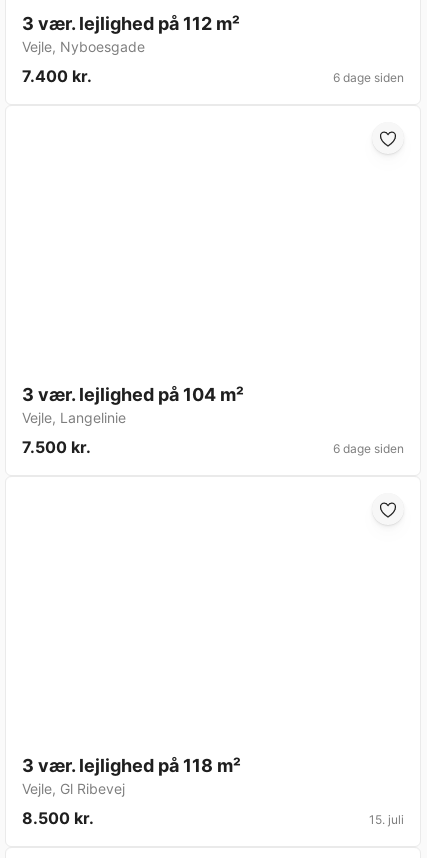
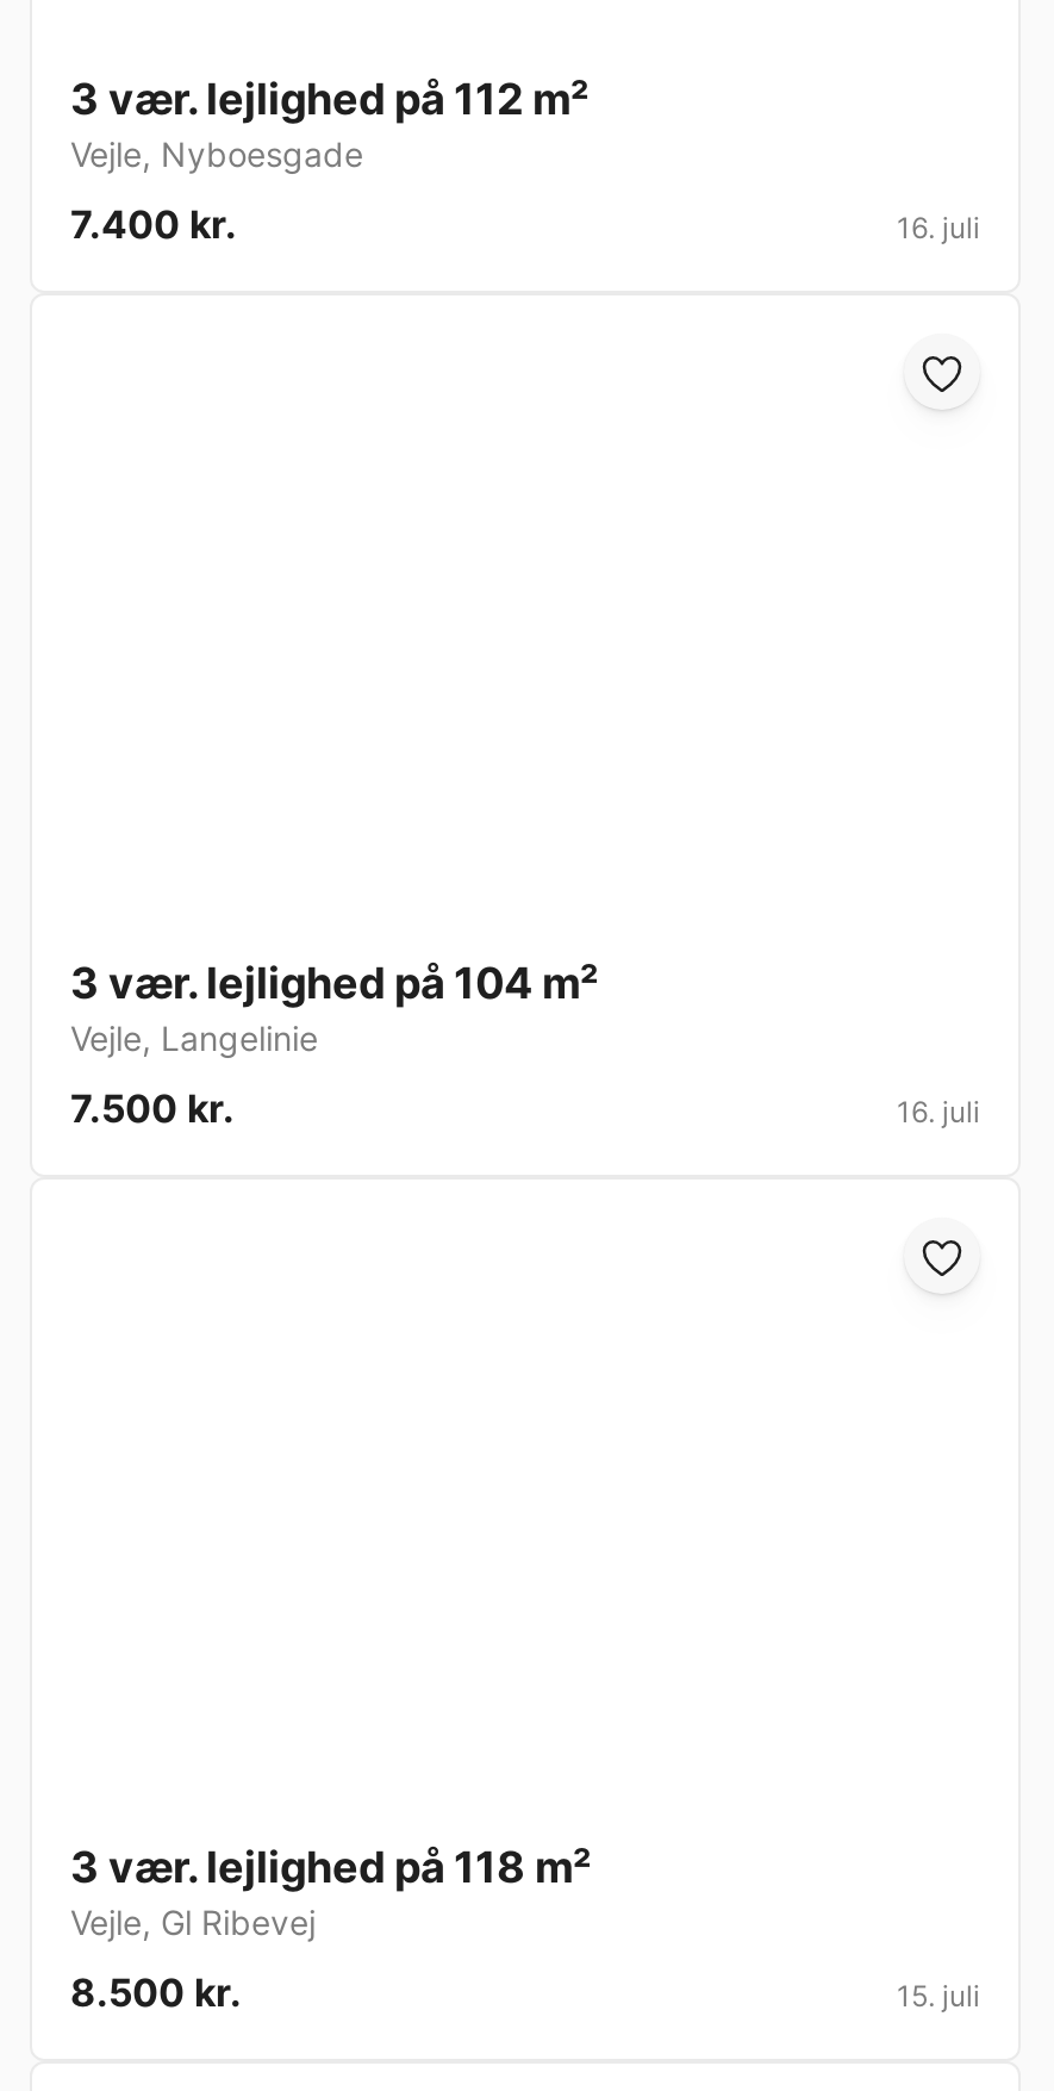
- 6 dage siden
+ 16. juli

- 6 dage siden
+ 16. juli
